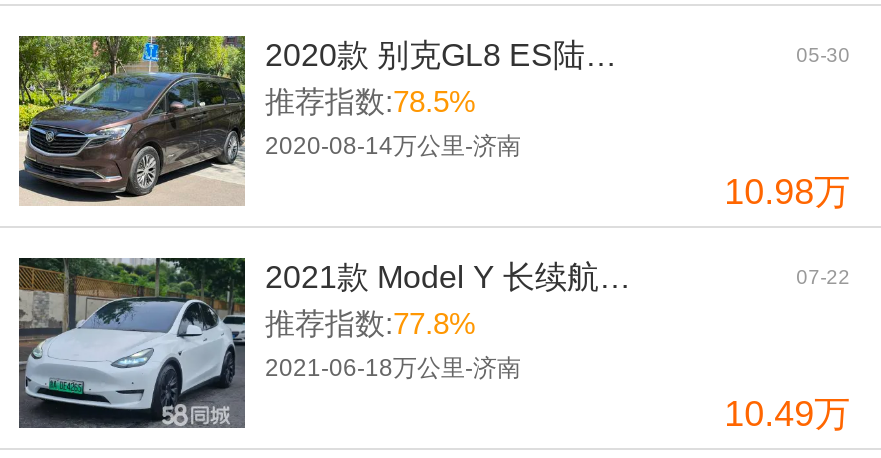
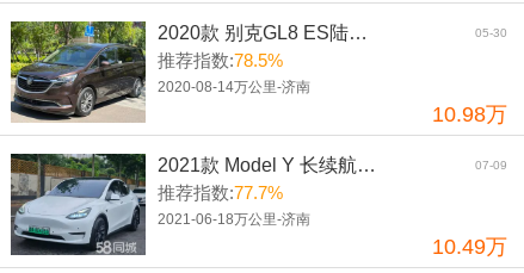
- 07-22
+ 07-09

- 推荐指数:77.8%
+ 推荐指数:77.7%
